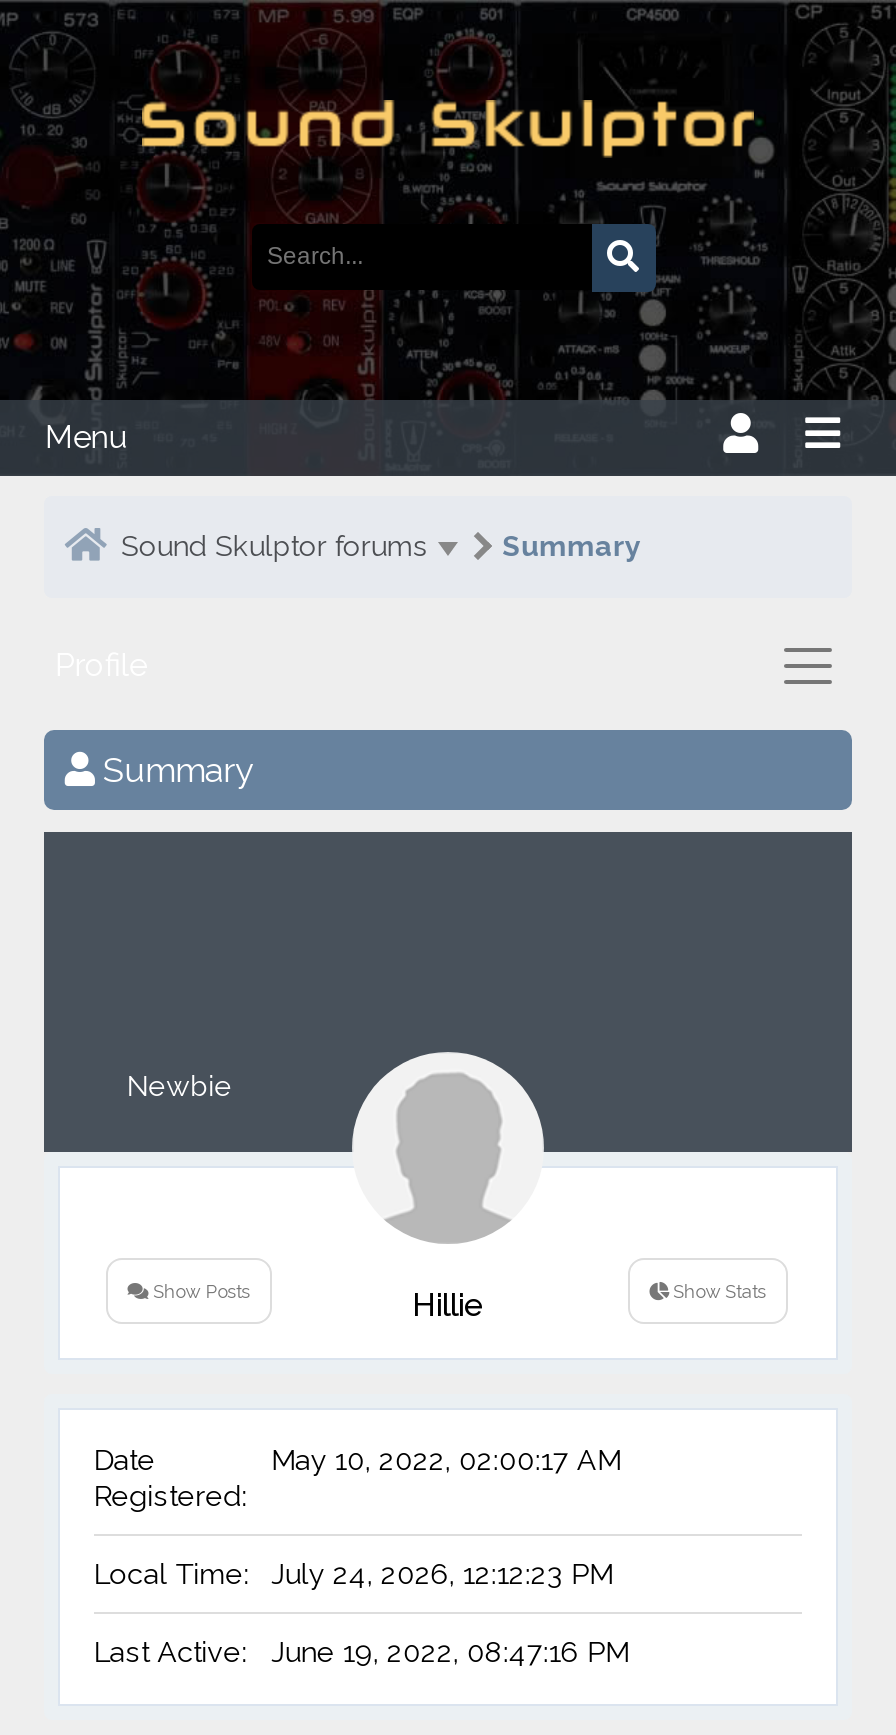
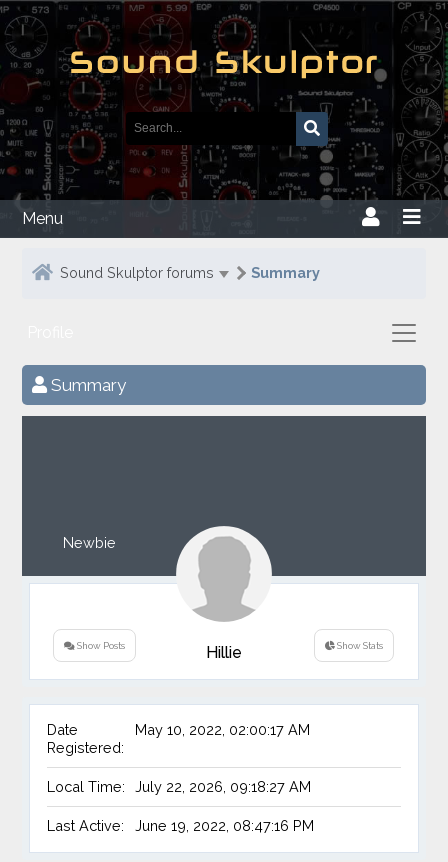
- Local Time: July 24, 2026, 12:12:23 PM
+ Local Time: July 22, 2026, 09:18:27 AM
